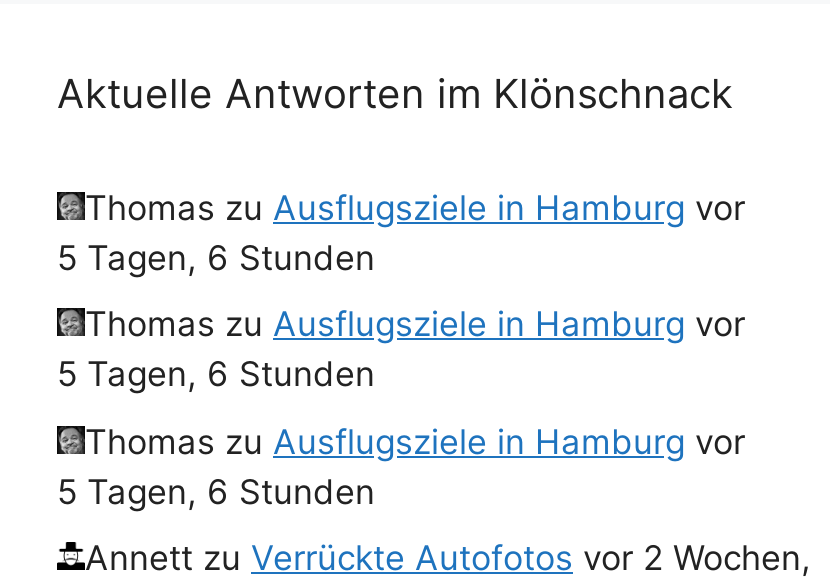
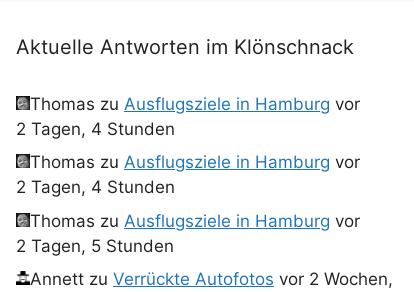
- 5 Tagen, 6 Stunden
+ 2 Tagen, 4 Stunden

- 5 Tagen, 6 Stunden
+ 2 Tagen, 4 Stunden

- 5 Tagen, 6 Stunden
+ 2 Tagen, 5 Stunden
